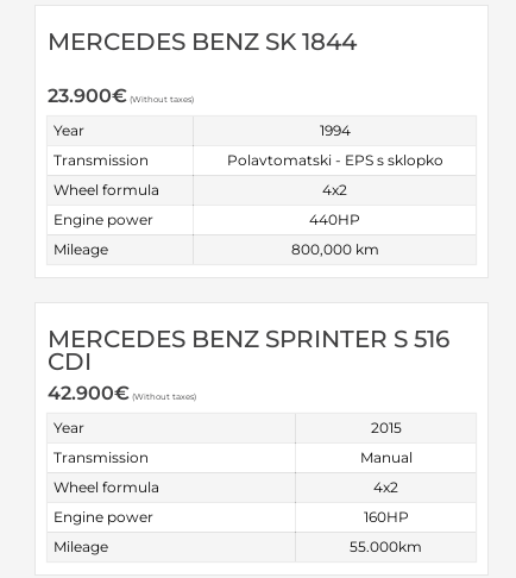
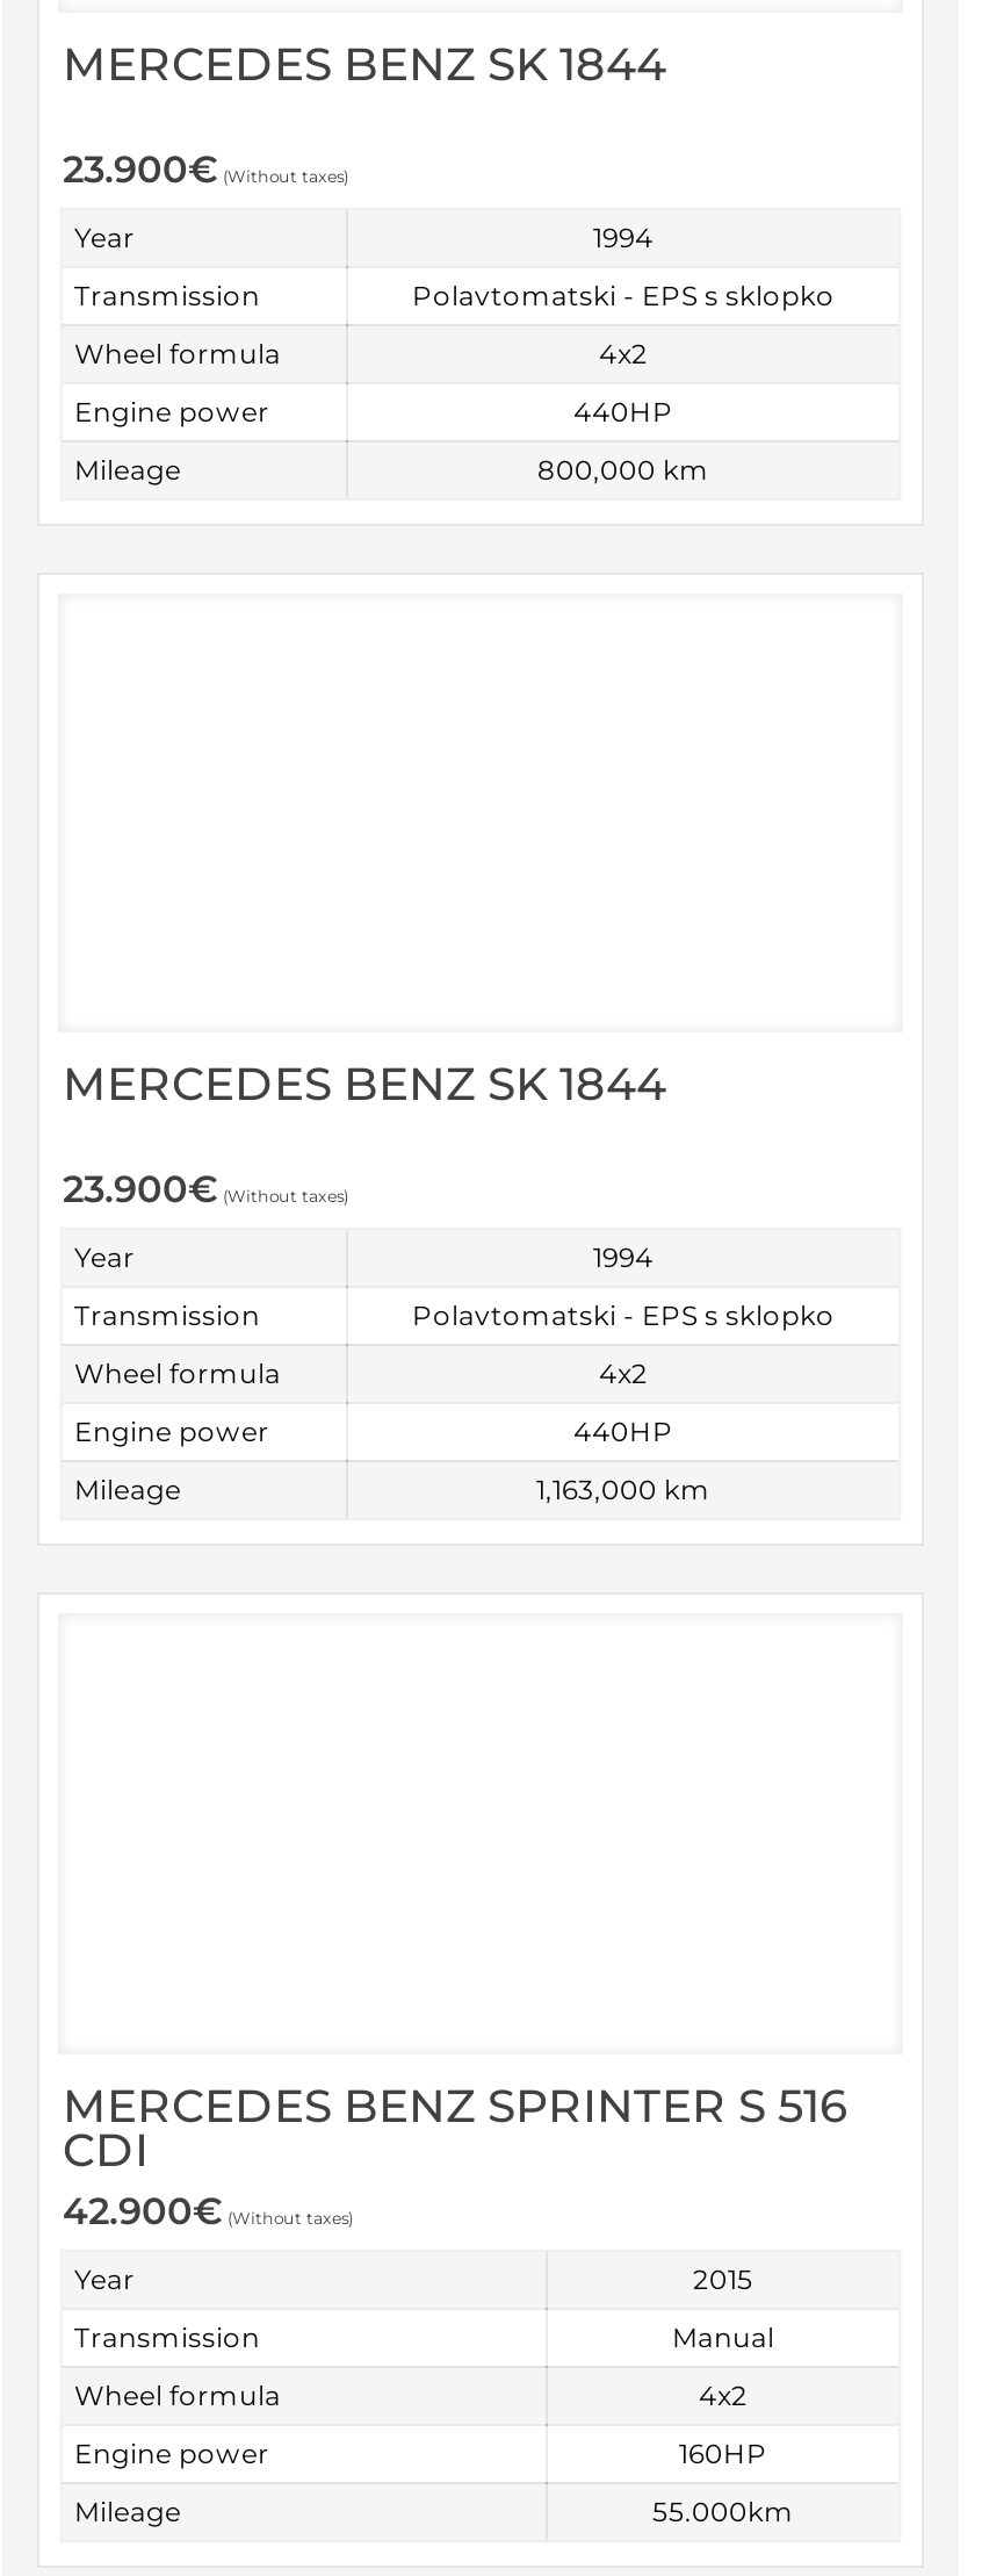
+ MERCEDES BENZ SK 1844
+ 23.900€(Without taxes)
+ Year
+ 1994
+ Transmission
+ Polavtomatski - EPS s sklopko
+ Wheel formula
+ 4x2
+ Engine power
+ 440HP
+ Mileage
+ 1,163,000 km
